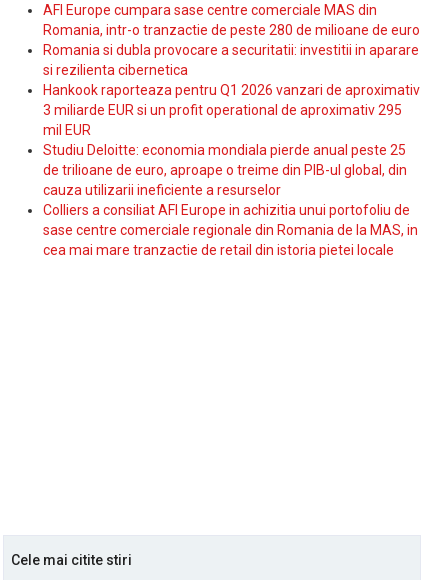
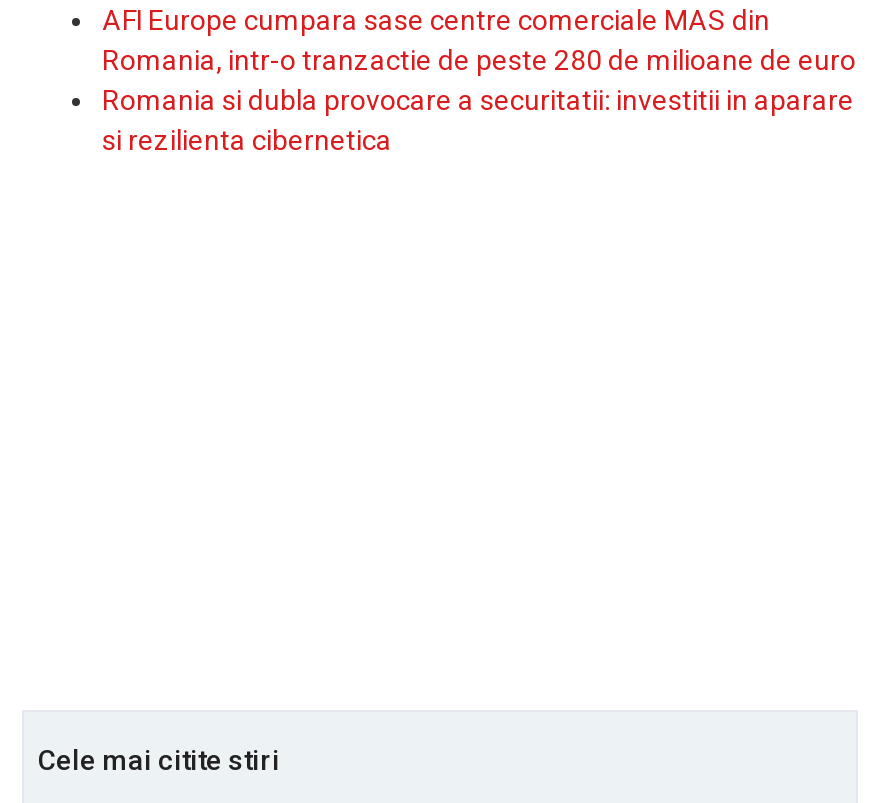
- Hankook raporteaza pentru Q1 2026 vanzari de aproximativ
- 3 miliarde EUR si un profit operational de aproximativ 295
- mil EUR
- Studiu Deloitte: economia mondiala pierde anual peste 25
- de trilioane de euro, aproape o treime din PIB-ul global, din
- cauza utilizarii ineficiente a resurselor
- Colliers a consiliat AFI Europe in achizitia unui portofoliu de
- sase centre comerciale regionale din Romania de la MAS, in
- cea mai mare tranzactie de retail din istoria pietei locale
